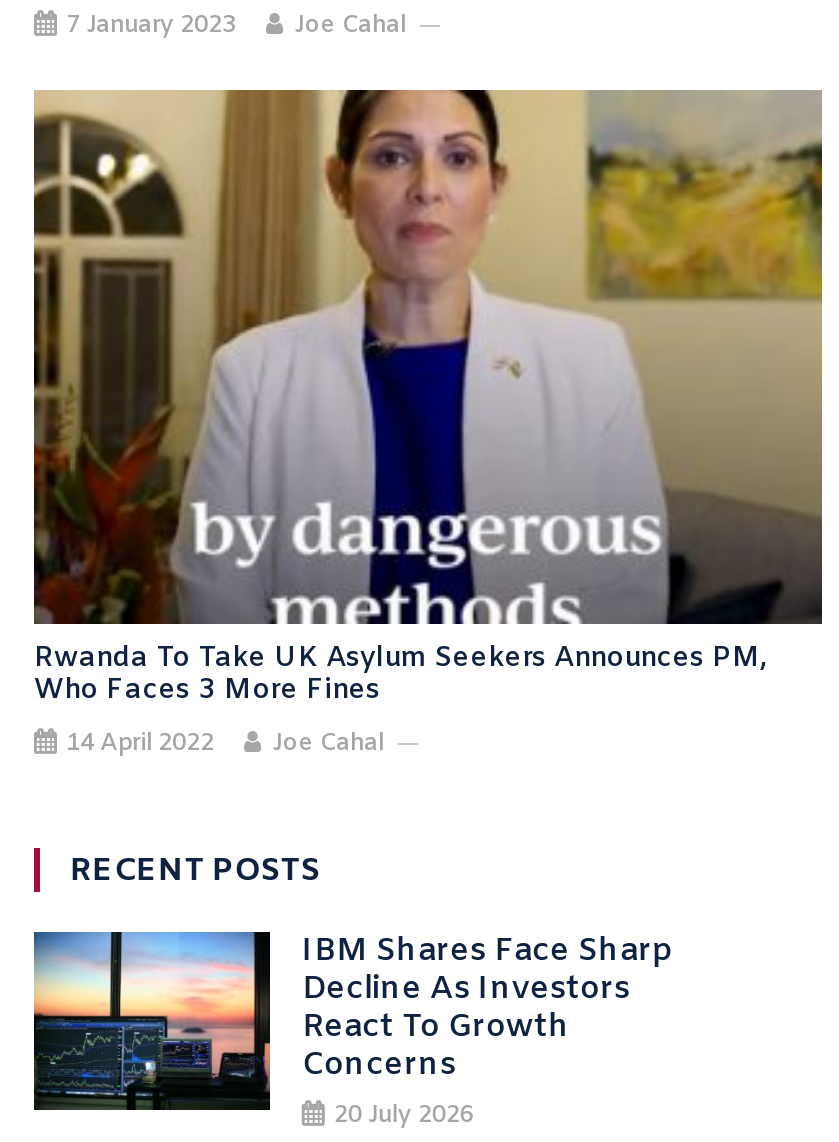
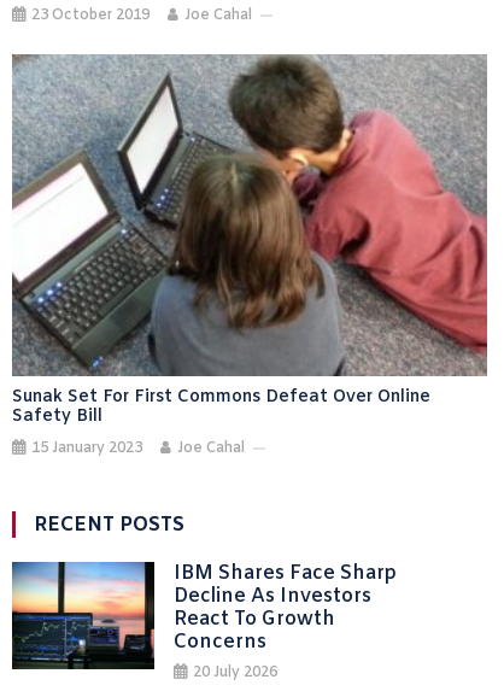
- 7 January 2023 Joe Cahal
+ 23 October 2019 Joe Cahal

- [image]
- Rwanda To Take UK Asylum Seekers Announces PM,
- Who Faces 3 More Fines
+ [image]
+ Sunak Set For First Commons Defeat Over Online
+ Safety Bill

- 14 April 2022 Joe Cahal
+ 15 January 2023 Joe Cahal
